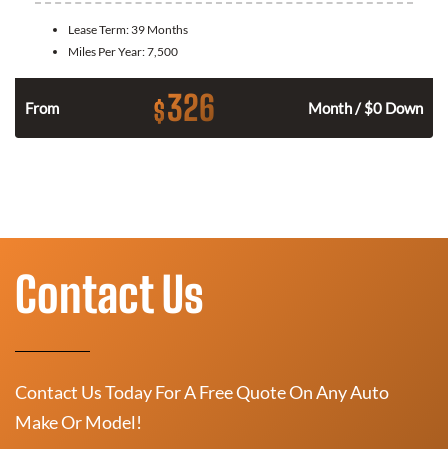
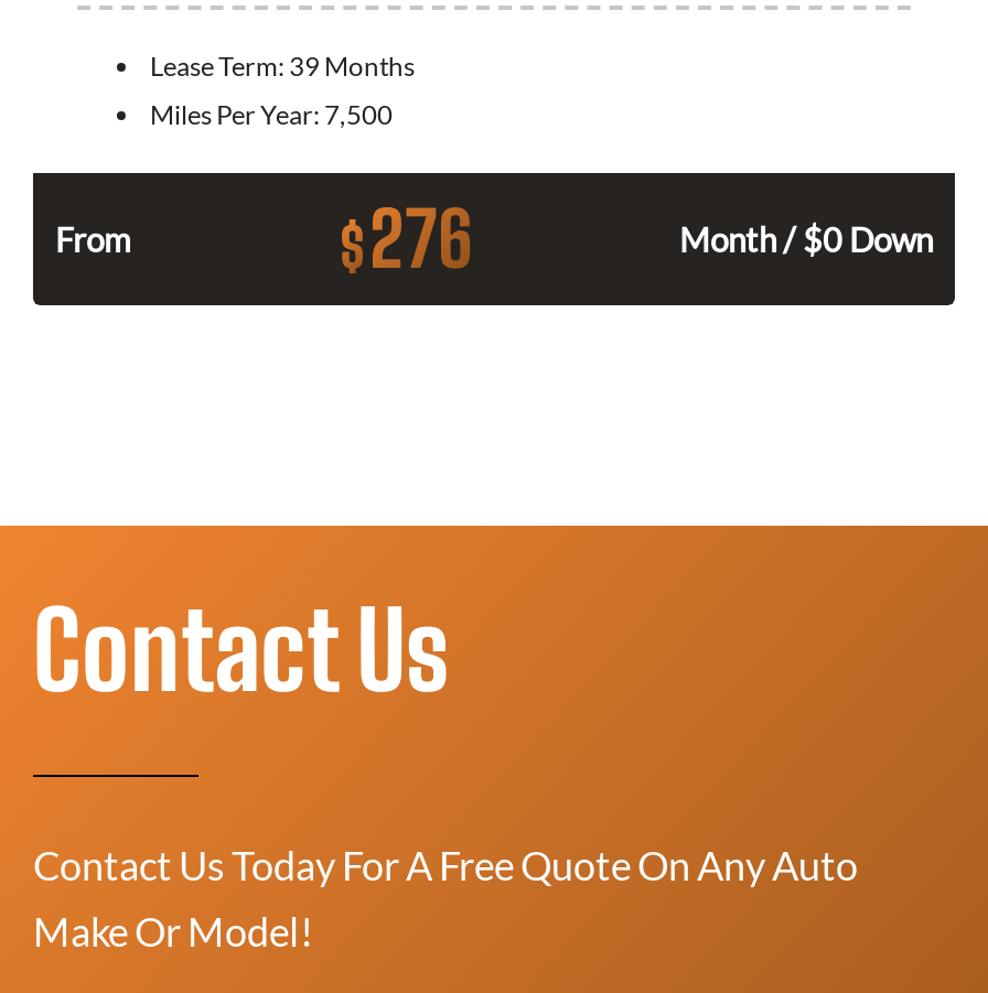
- $ 326
+ $ 276
